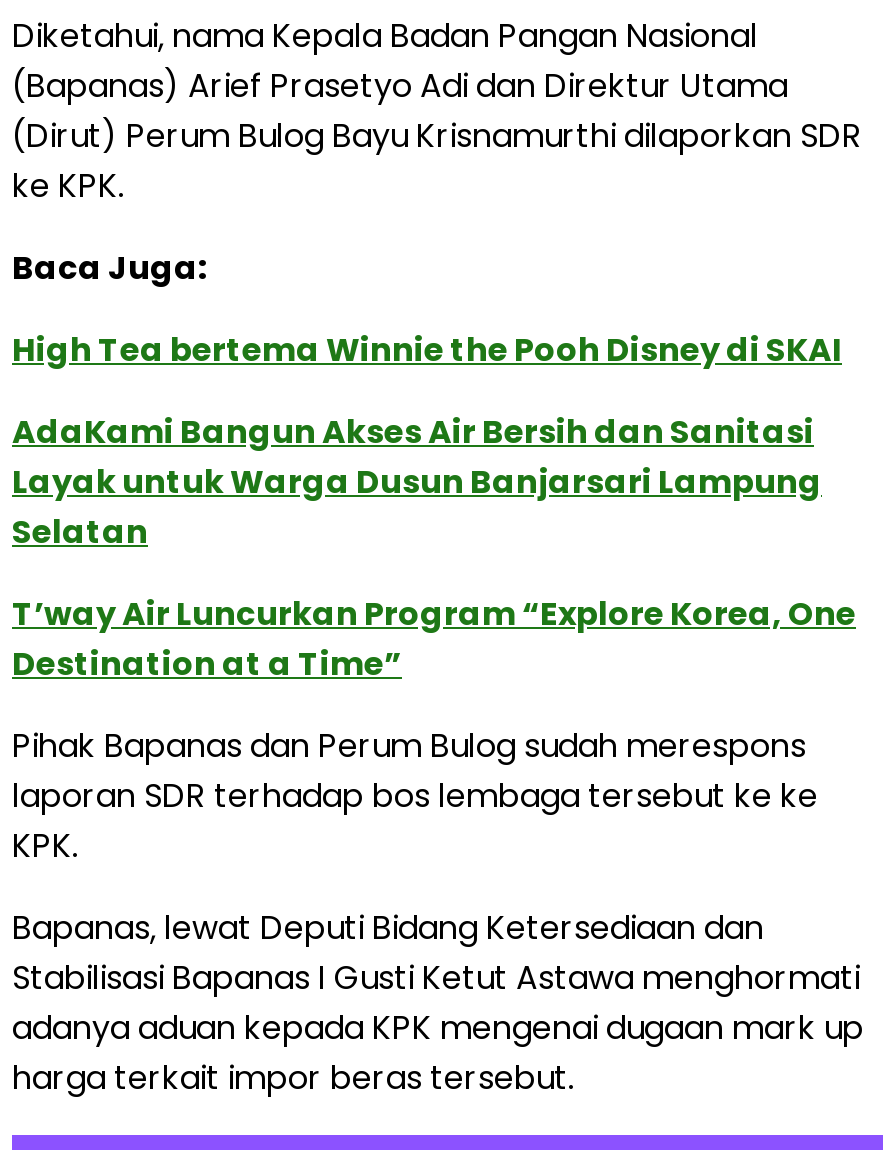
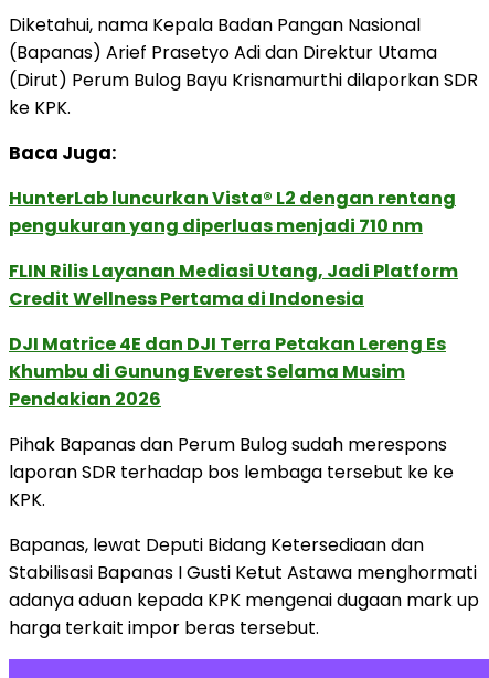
- High Tea bertema Winnie the Pooh Disney di SKAI
+ HunterLab luncurkan Vista® L2 dengan rentang
+ pengukuran yang diperluas menjadi 710 nm

- AdaKami Bangun Akses Air Bersih dan Sanitasi
- Layak untuk Warga Dusun Banjarsari Lampung
- Selatan
+ FLIN Rilis Layanan Mediasi Utang, Jadi Platform
+ Credit Wellness Pertama di Indonesia

- T’way Air Luncurkan Program “Explore Korea, One
- Destination at a Time”
+ DJI Matrice 4E dan DJI Terra Petakan Lereng Es
+ Khumbu di Gunung Everest Selama Musim
+ Pendakian 2026
